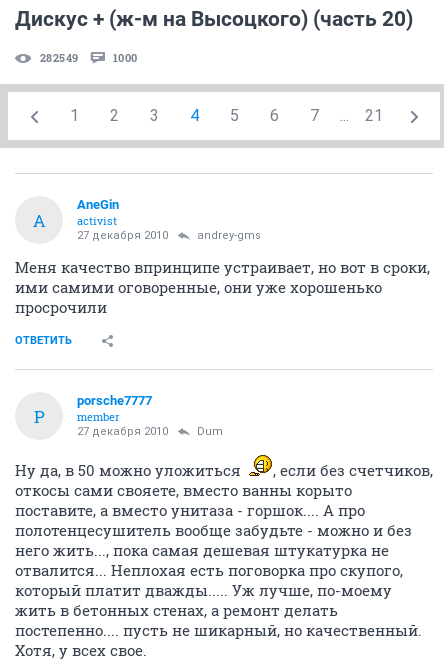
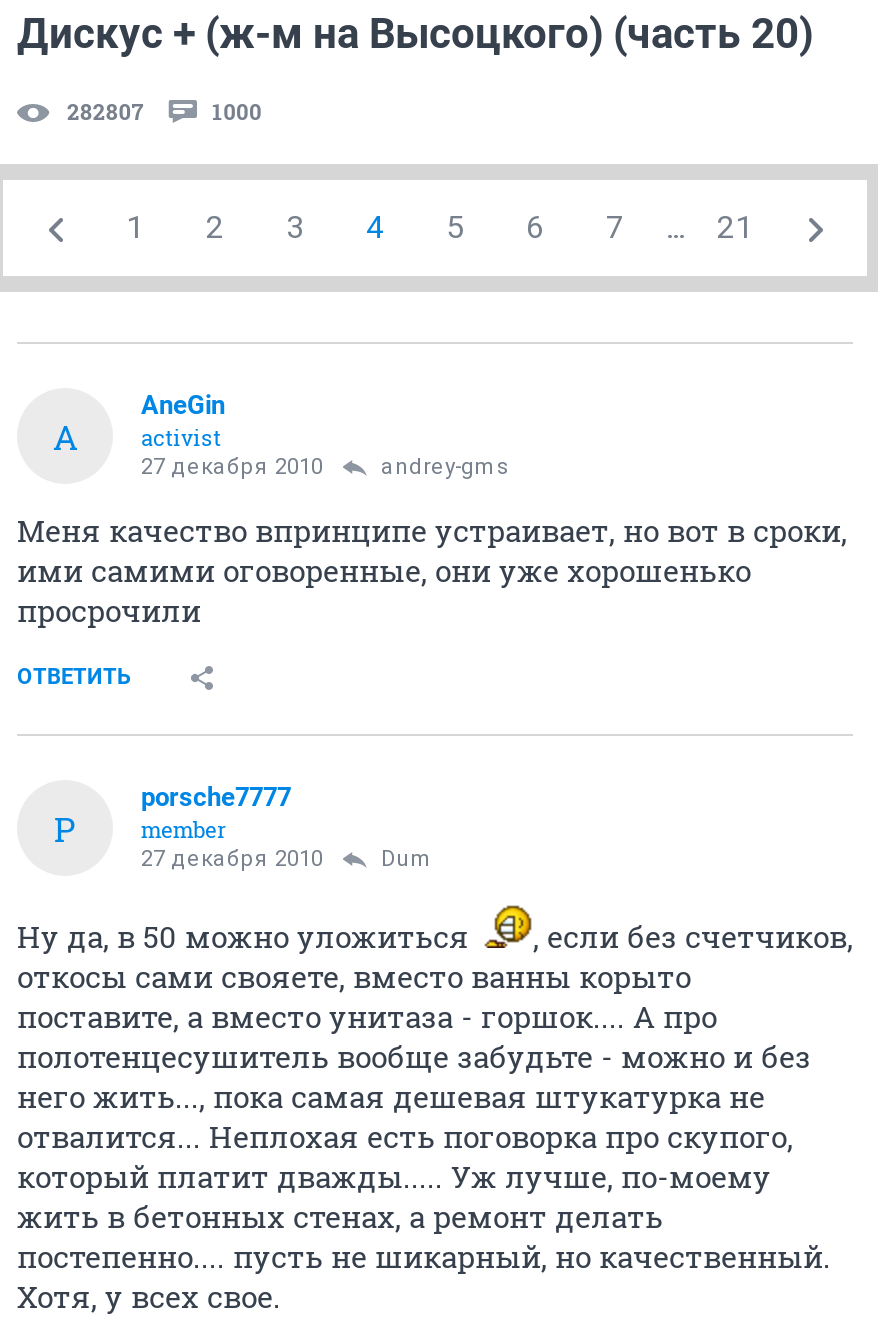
- 282549
+ 282807
